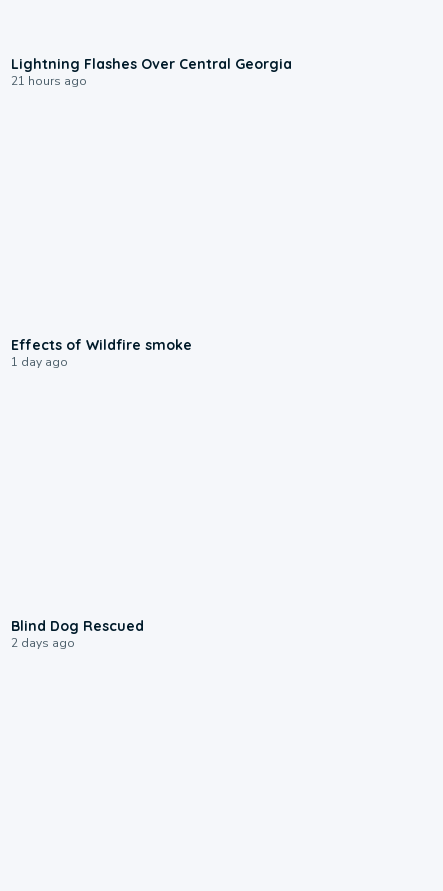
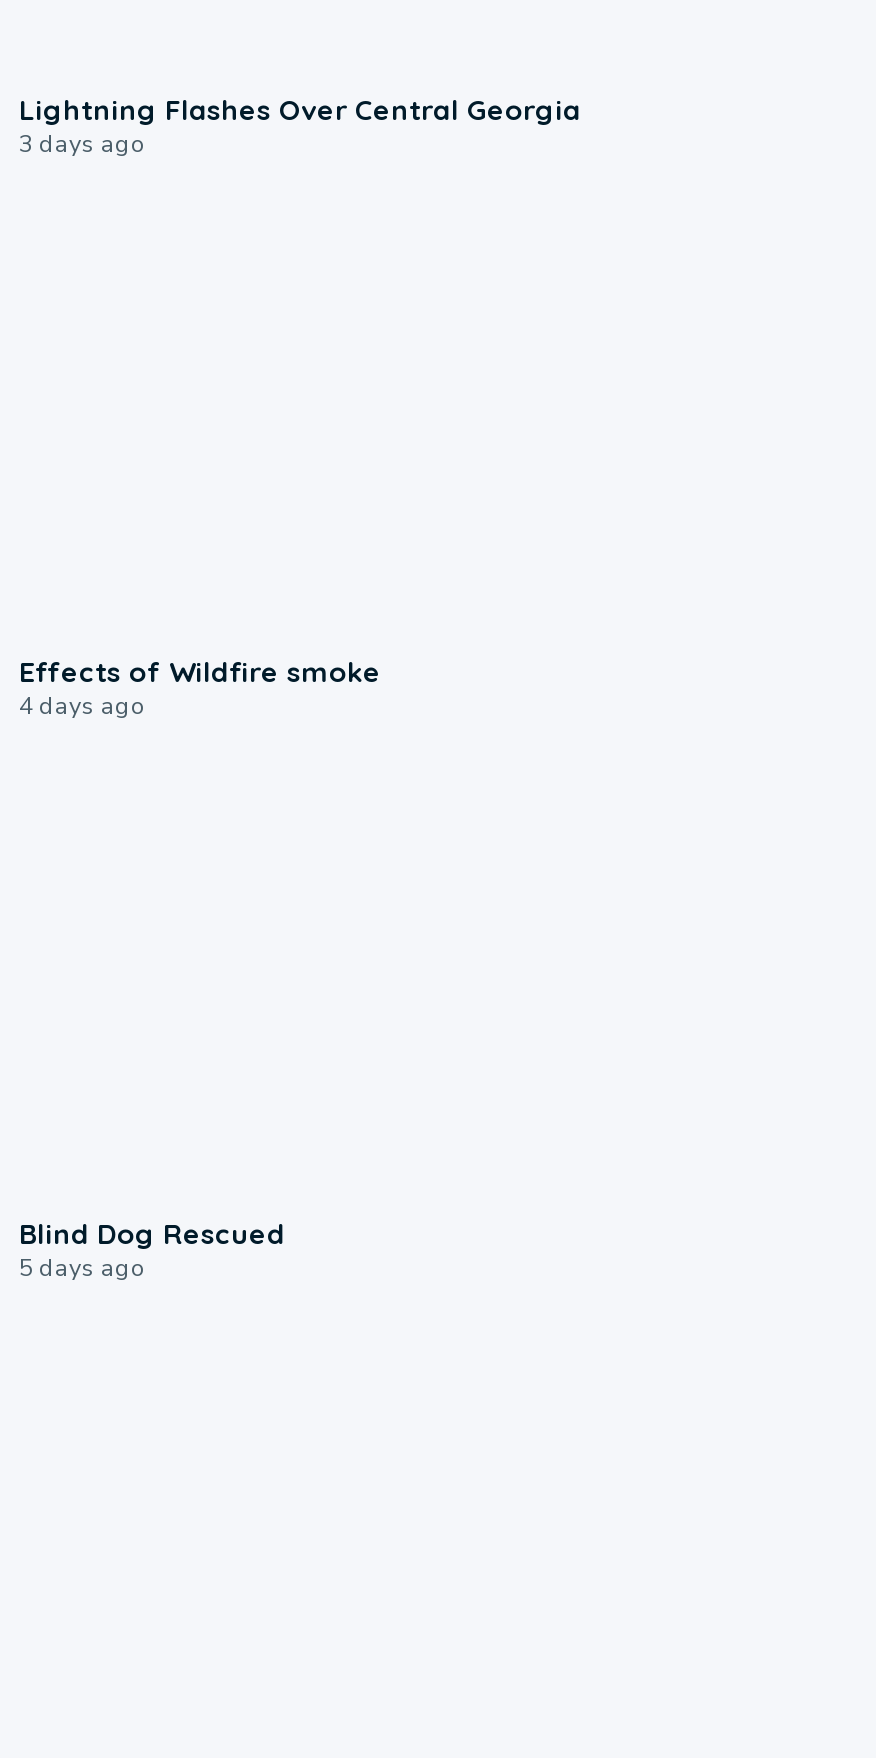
- 21 hours ago
+ 3 days ago

- 1 day ago
+ 4 days ago

- 2 days ago
+ 5 days ago
